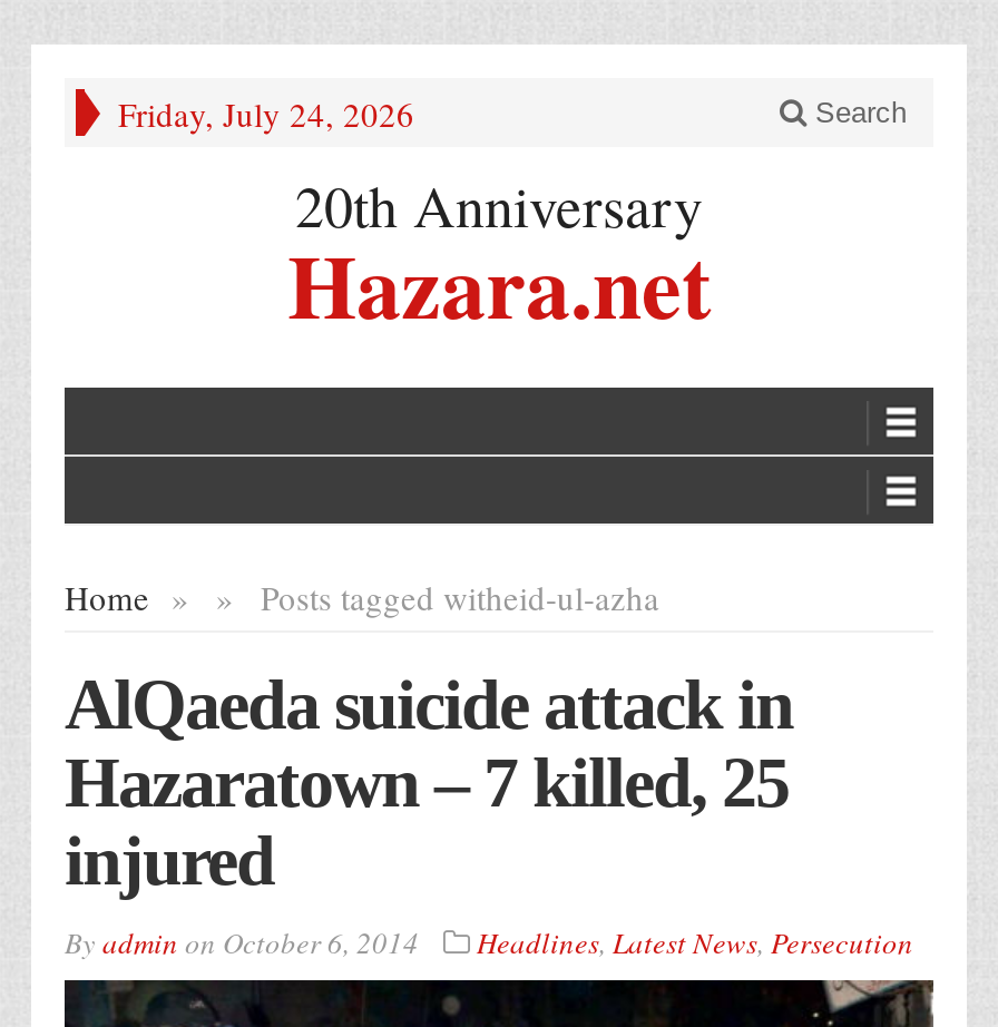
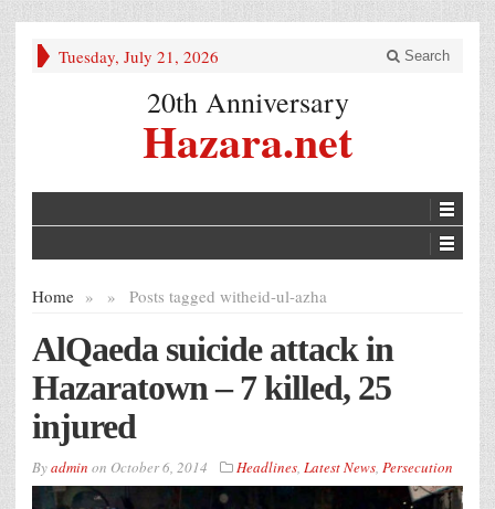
- Friday, July 24, 2026
+ Tuesday, July 21, 2026
